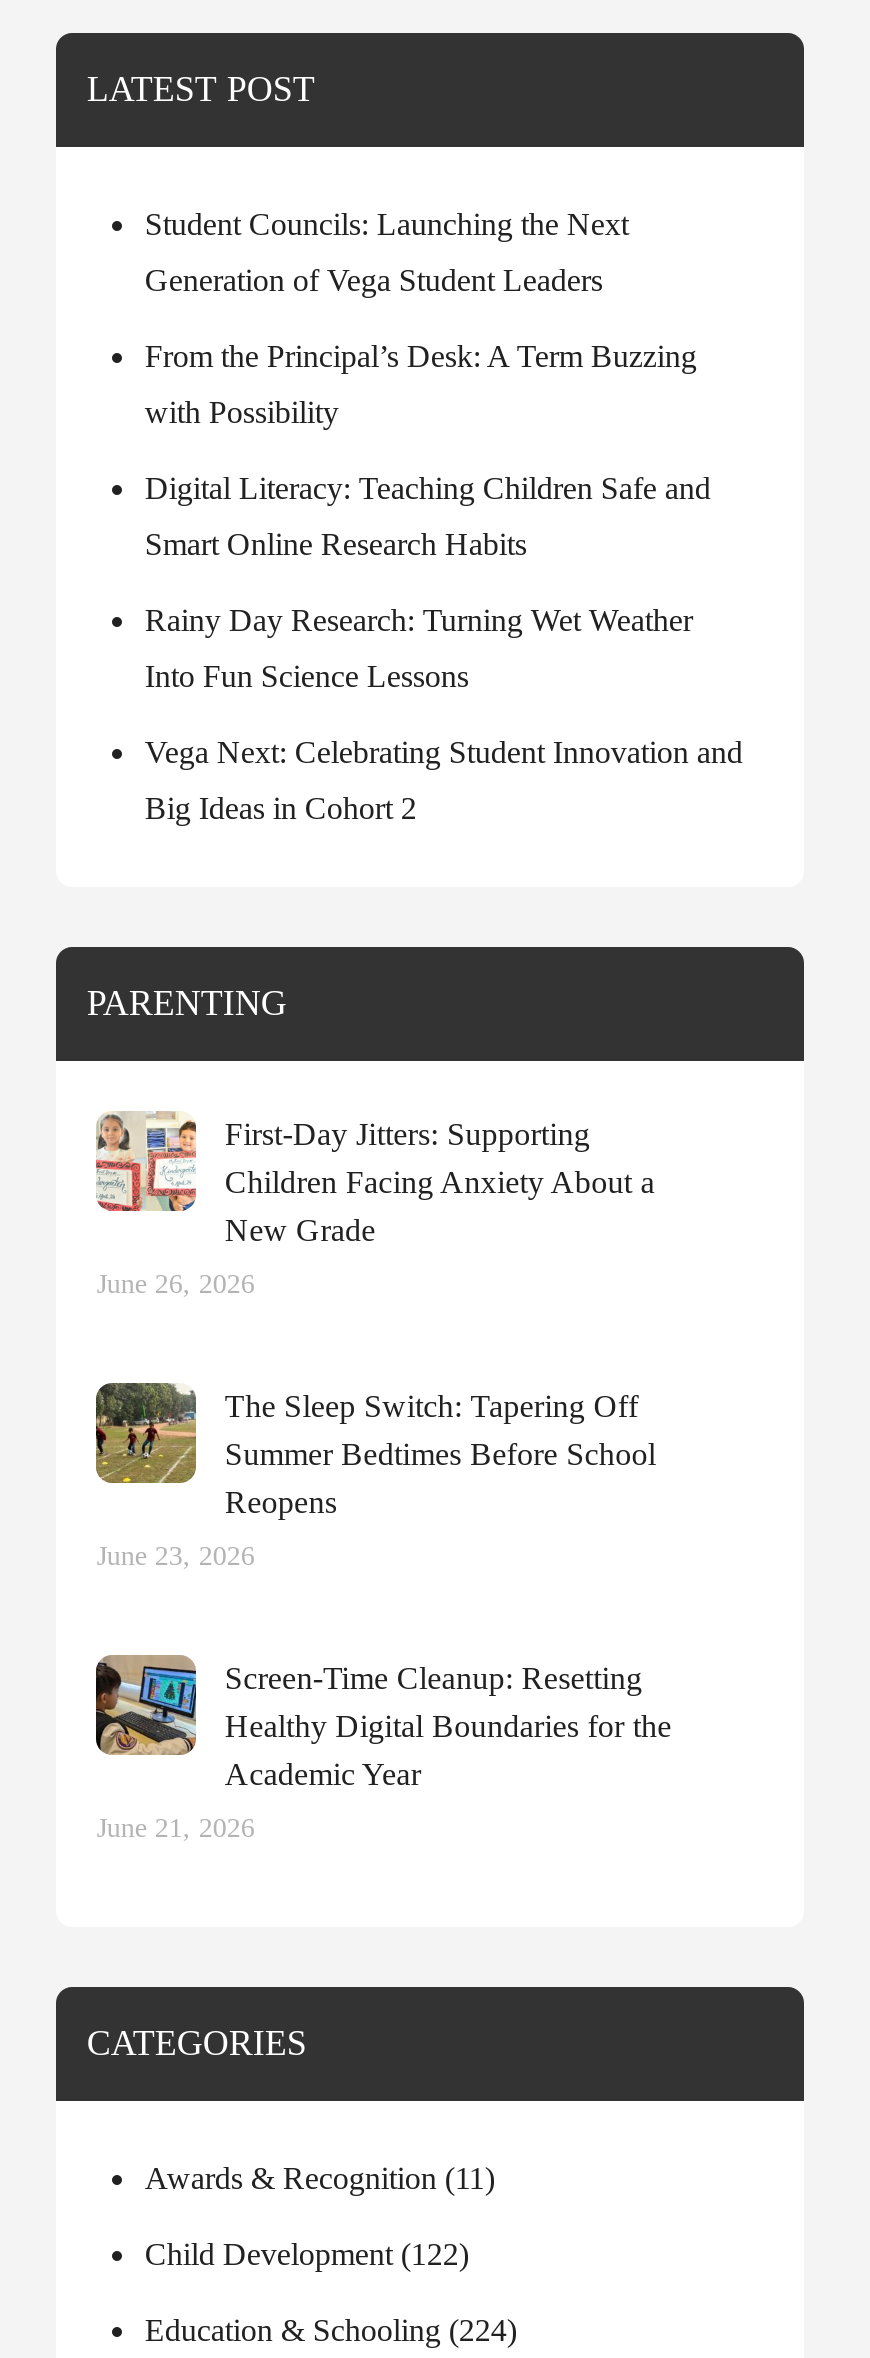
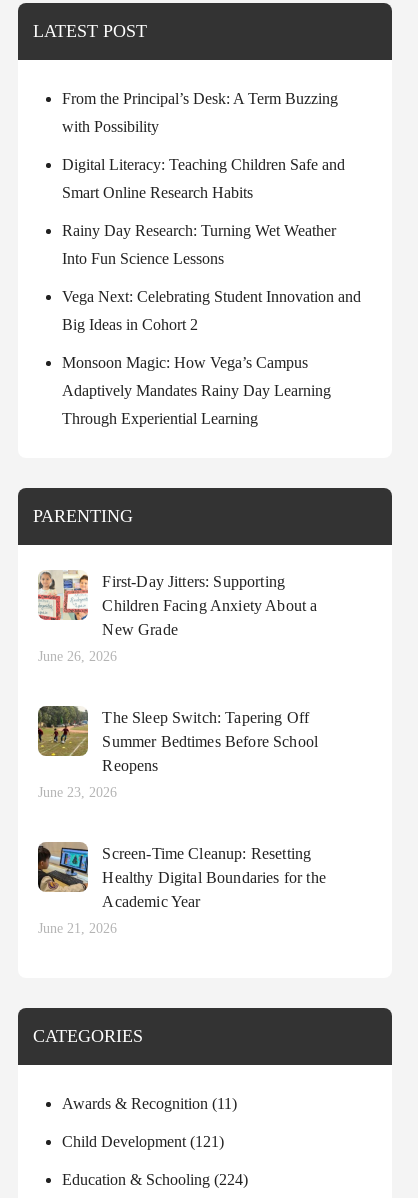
- Student Councils: Launching the Next
- Generation of Vega Student Leaders

moved up: From the Principal’s Desk: A Term Buzzing | with Possibility | Digital Literacy: Teaching Children Safe and | Smart Online Research Habits | Rainy Day Research: Turning Wet Weather | Into Fun Science Lessons | Vega Next: Celebrating Student Innovation and | Big Ideas in Cohort 2

+ Monsoon Magic: How Vega’s Campus
+ Adaptively Mandates Rainy Day Learning
+ Through Experiential Learning

- Child Development (122)
+ Child Development (121)
